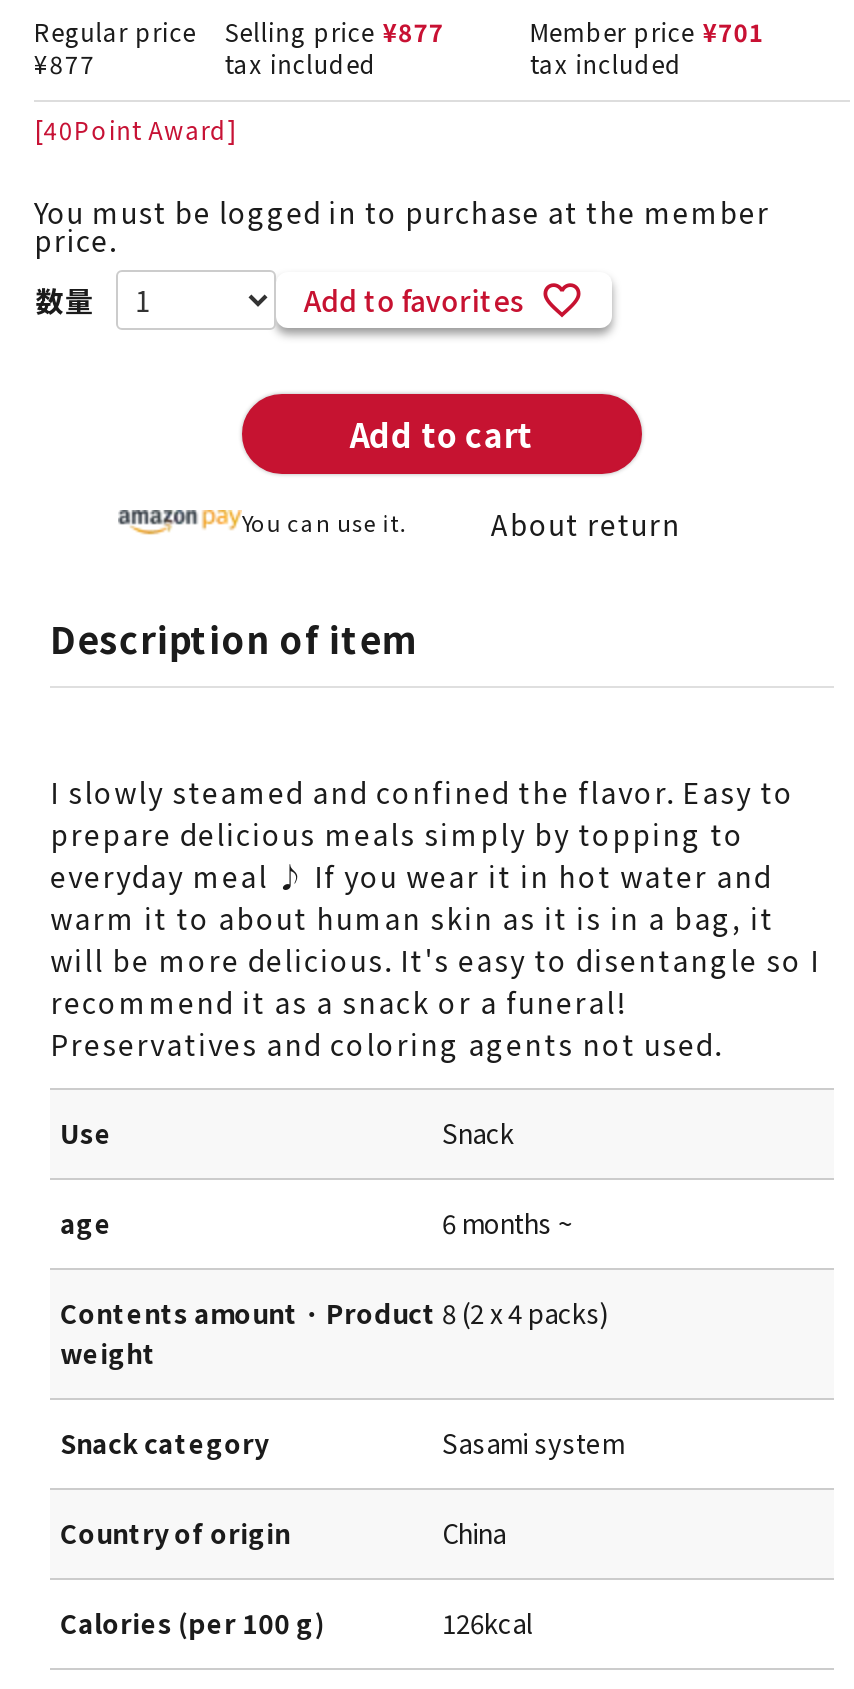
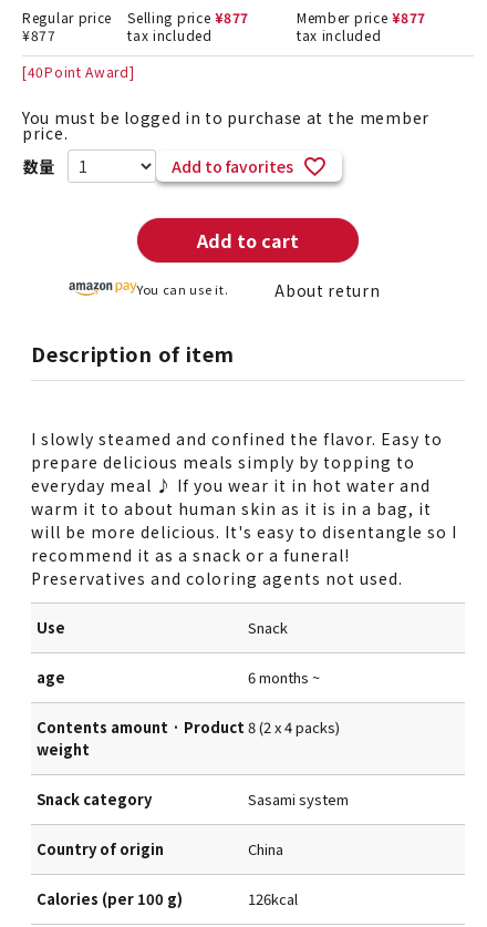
- Member price ¥701
+ Member price ¥877
